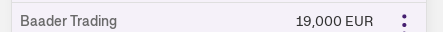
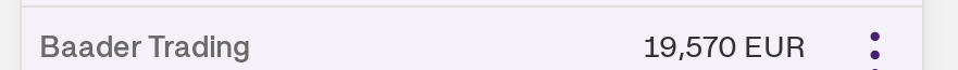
- 19,000 EUR
+ 19,570 EUR
